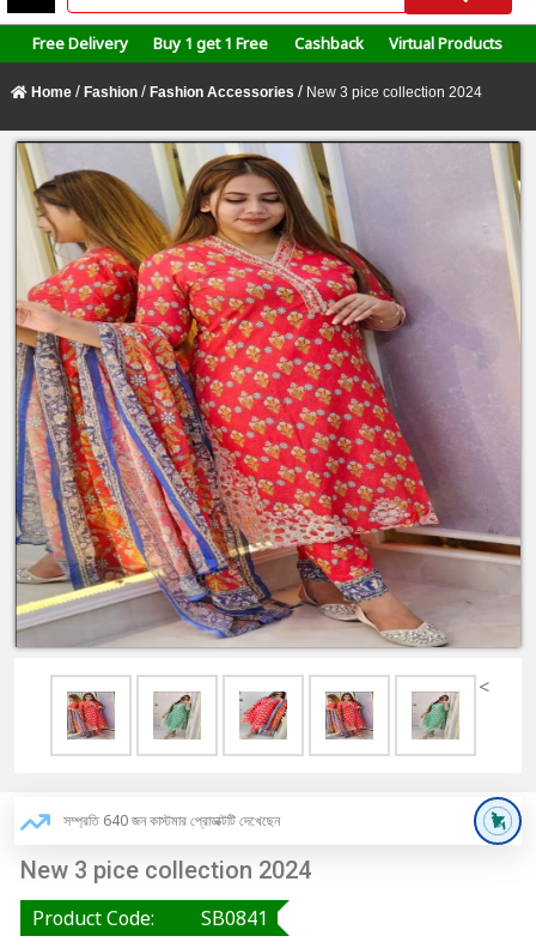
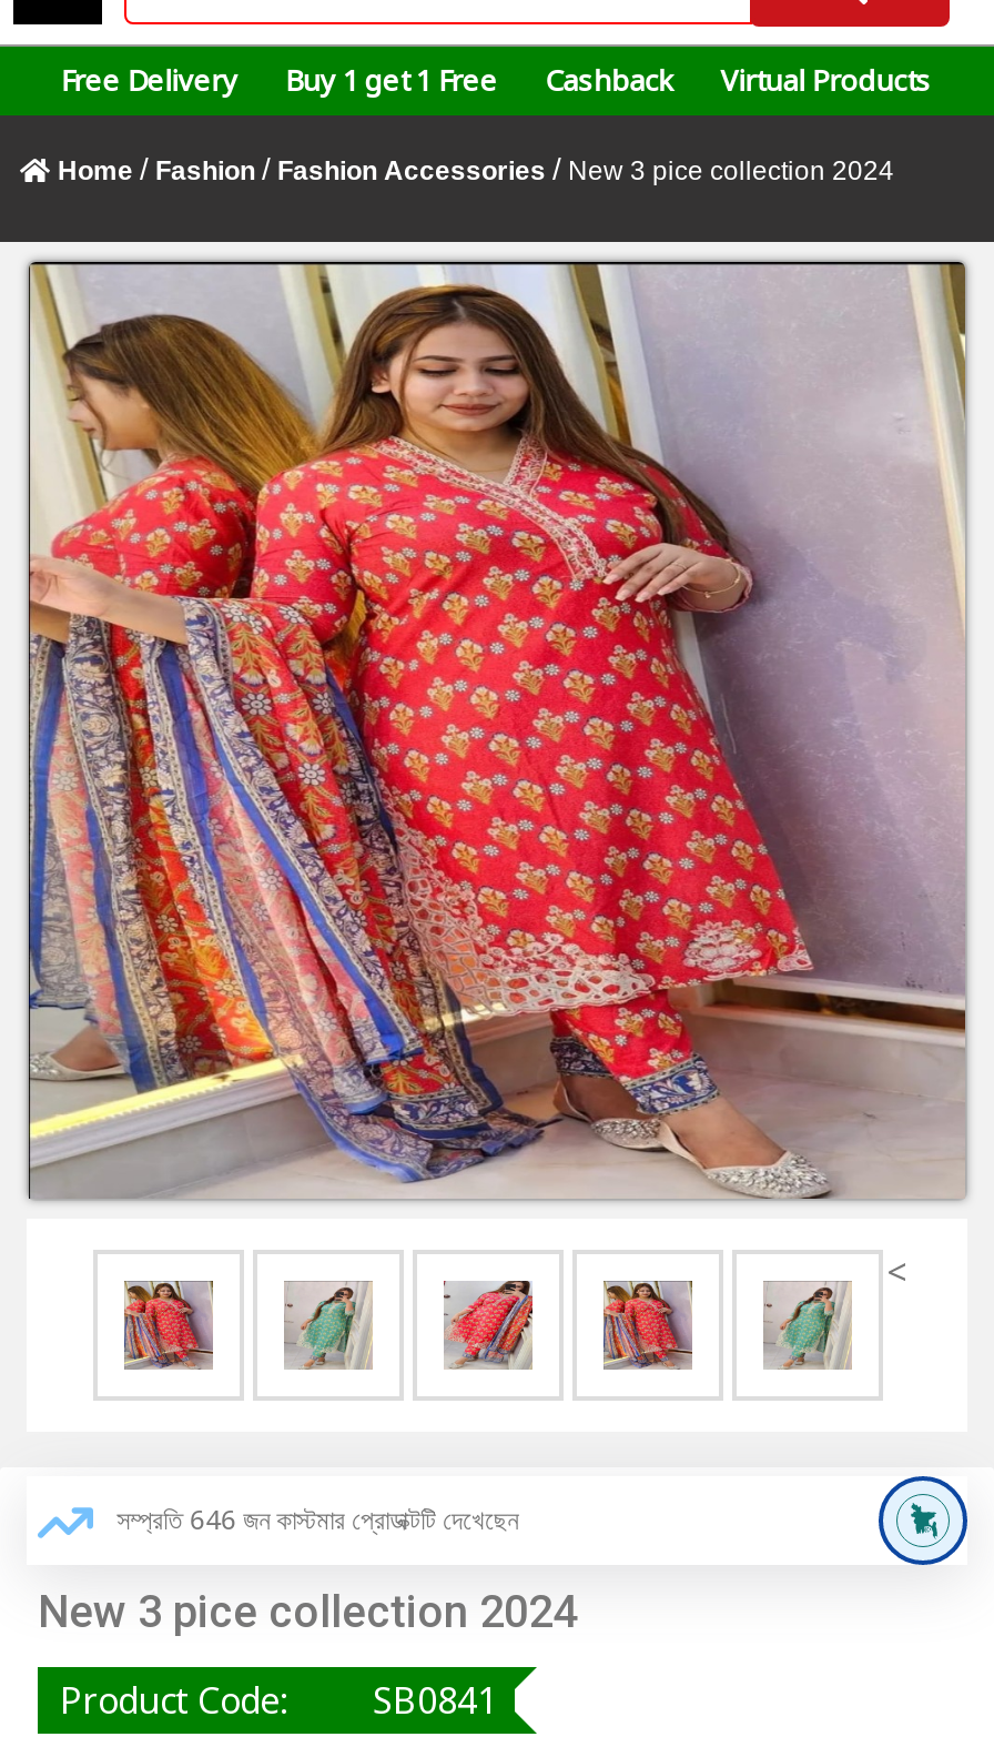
- সম্প্রতি 640 জন কাস্টমার প্রোডাক্টটি দেখেছেন
+ সম্প্রতি 646 জন কাস্টমার প্রোডাক্টটি দেখেছেন
